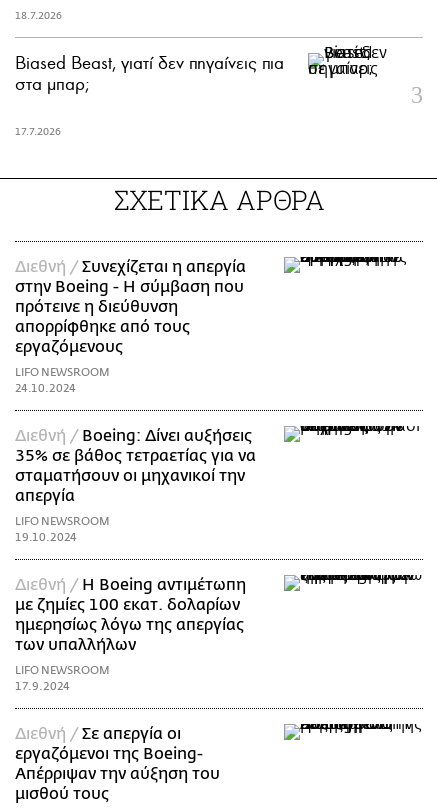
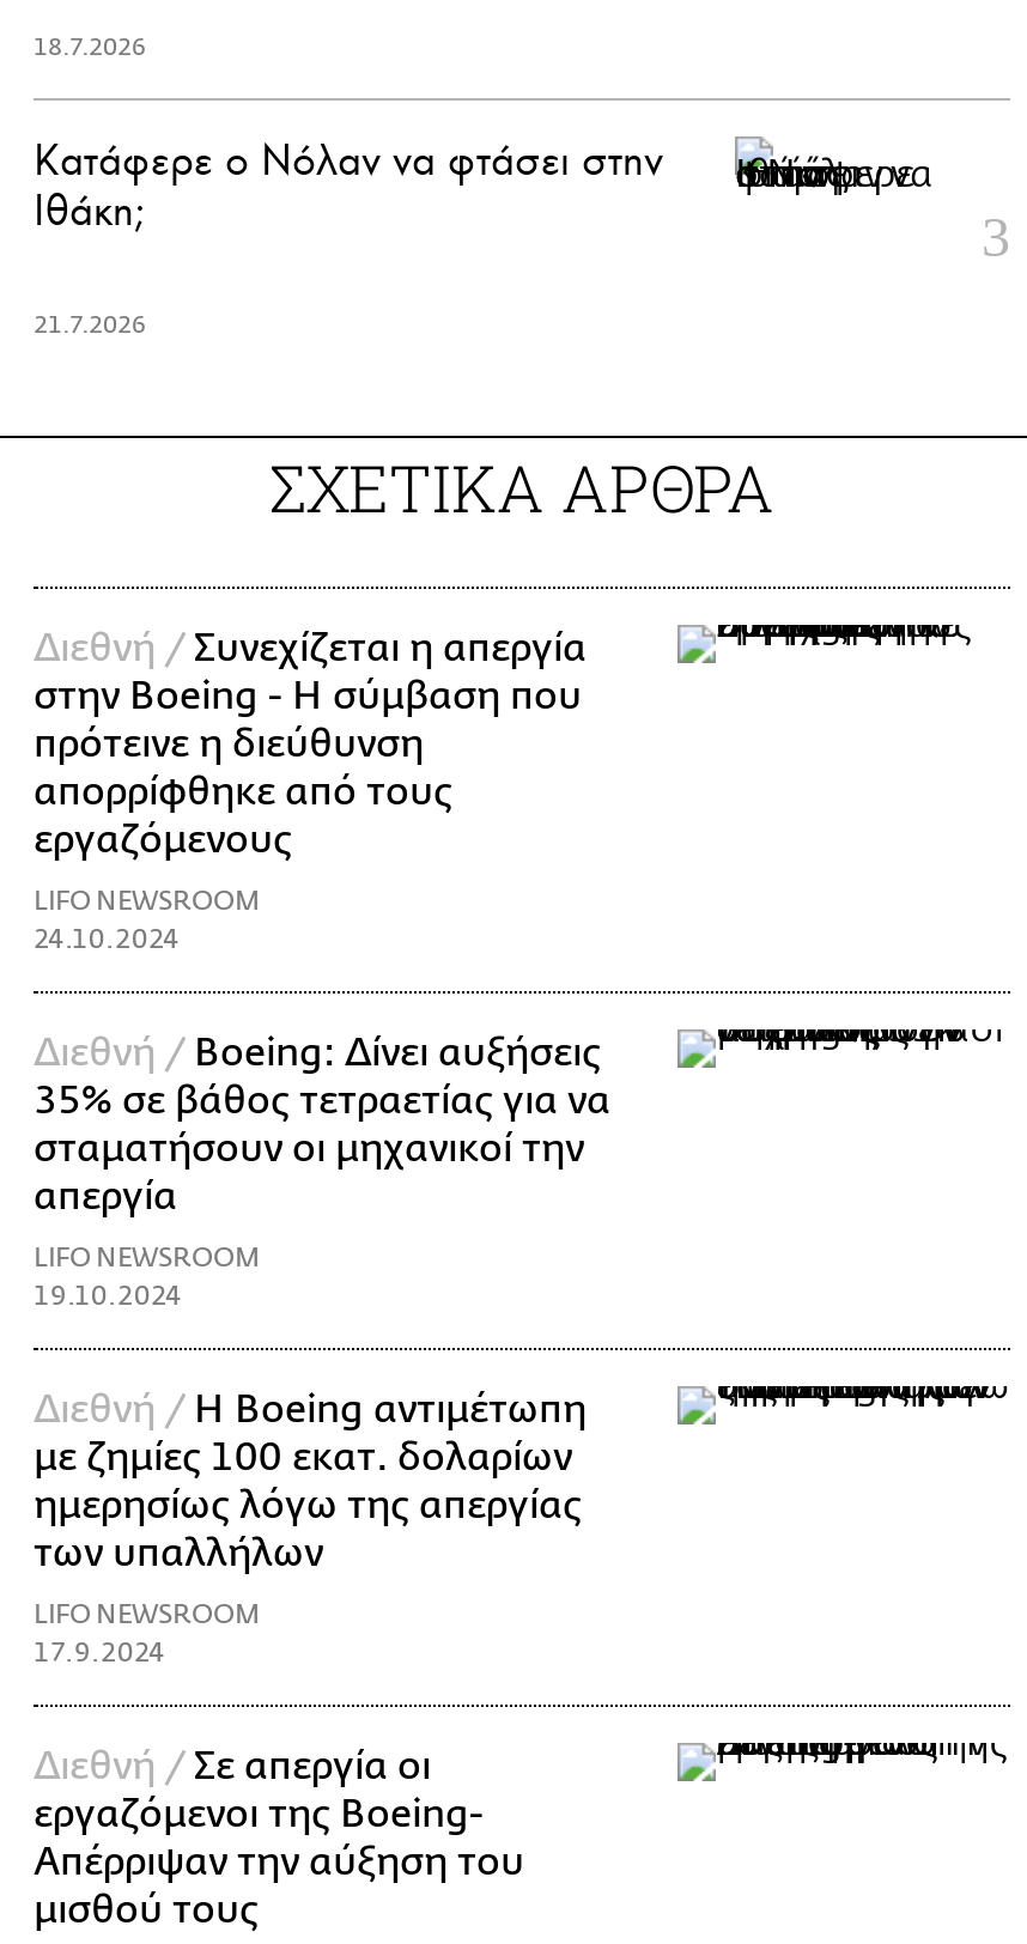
- [image]
- Biased Beast, γιατί δεν πηγαίνεις πια
- στα μπαρ;
+ [image]
+ Κατάφερε ο Νόλαν να φτάσει στην
+ Ιθάκη;

- 17.7.2026
+ 21.7.2026
